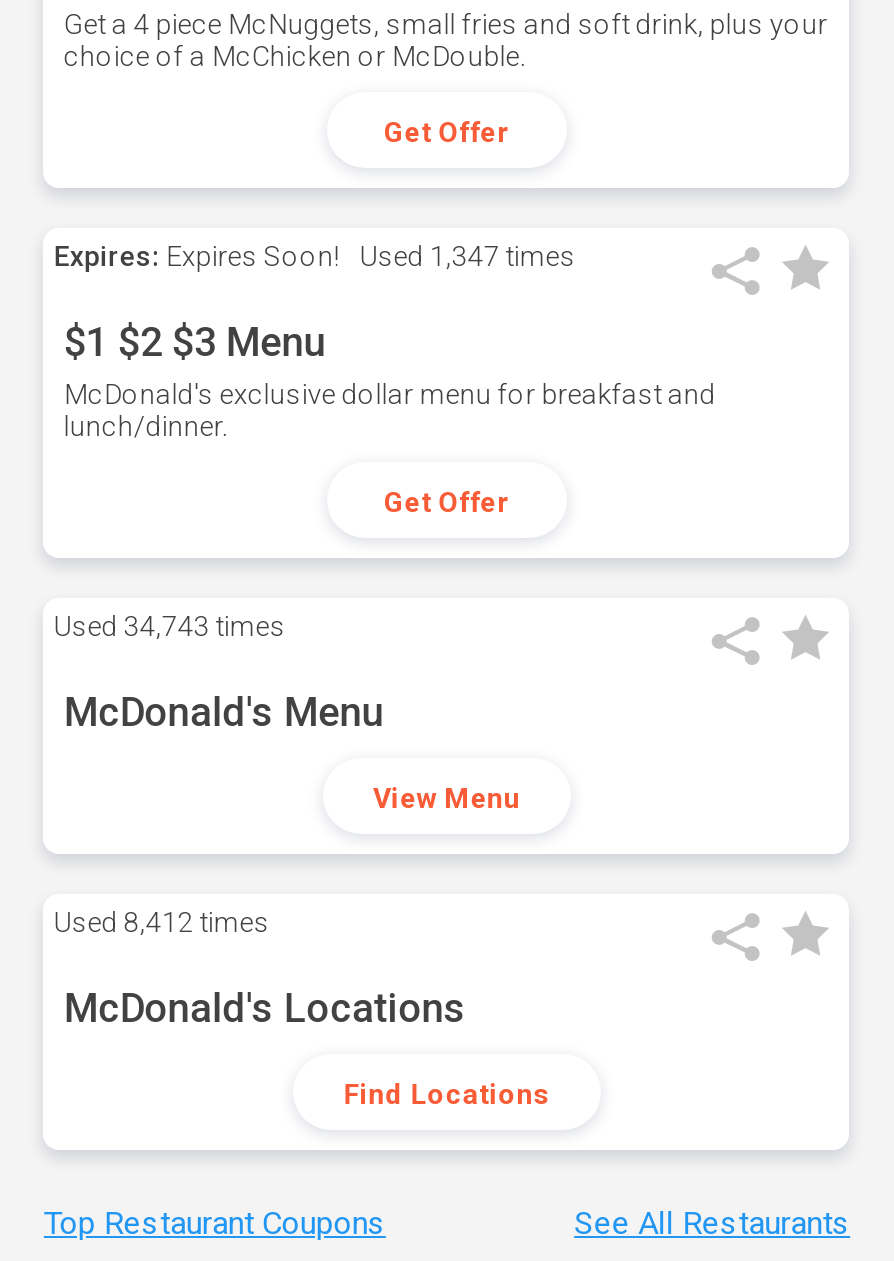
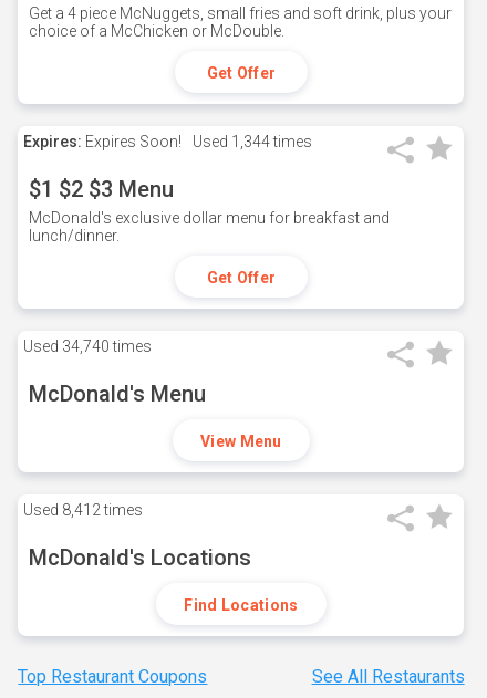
- Expires: Expires Soon! Used 1,347 times
+ Expires: Expires Soon! Used 1,344 times

- Used 34,743 times
+ Used 34,740 times
